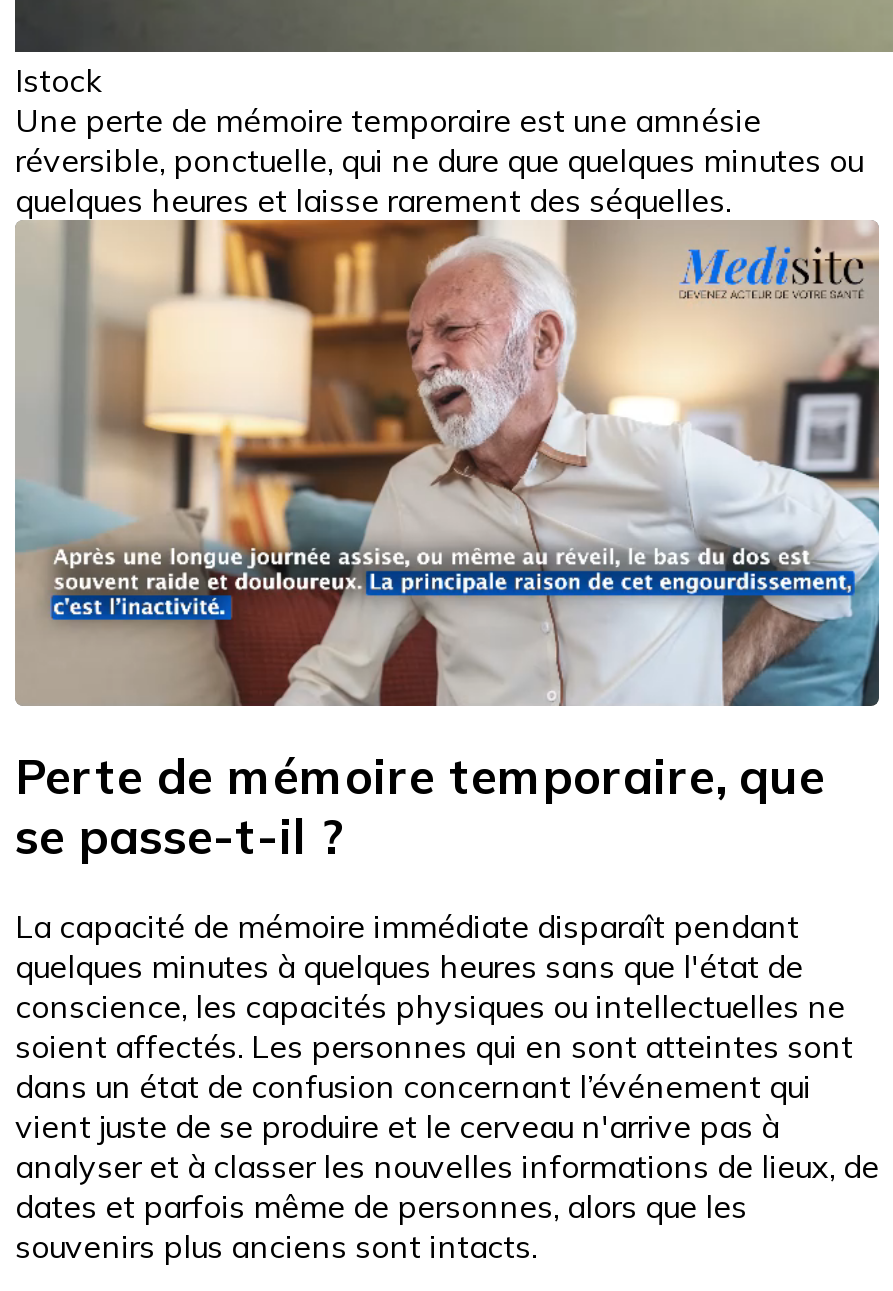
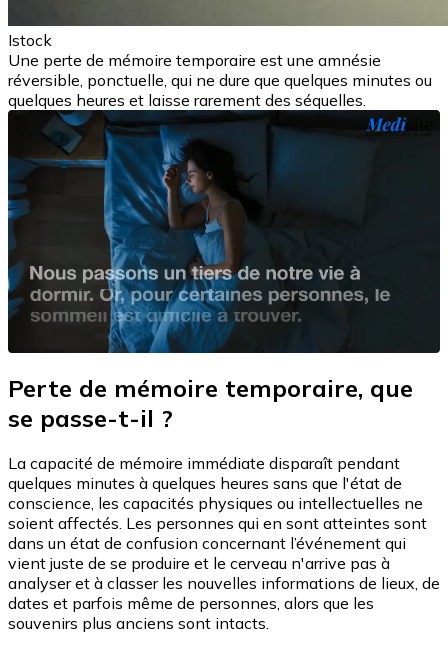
- [image]
+ [image]
